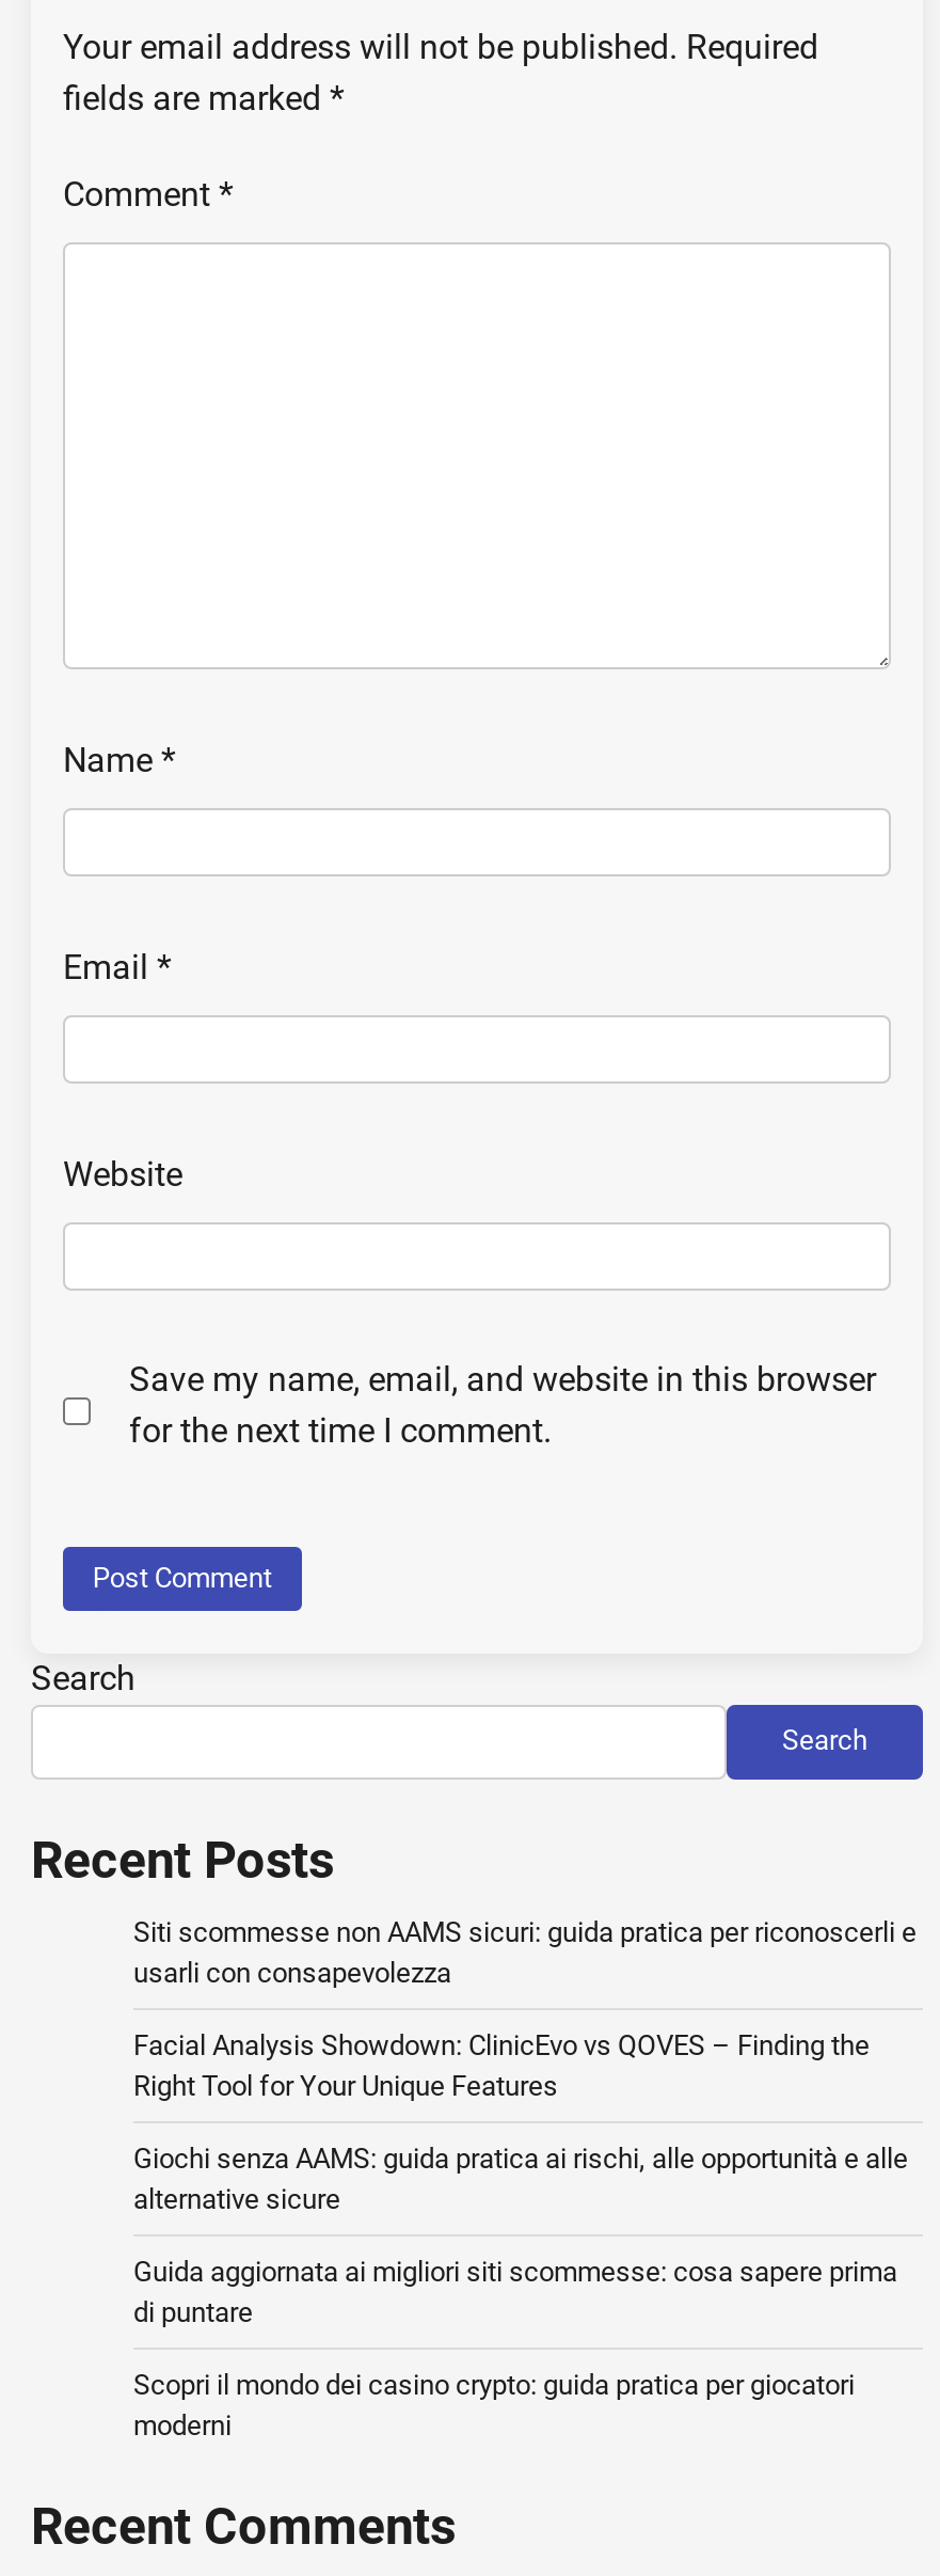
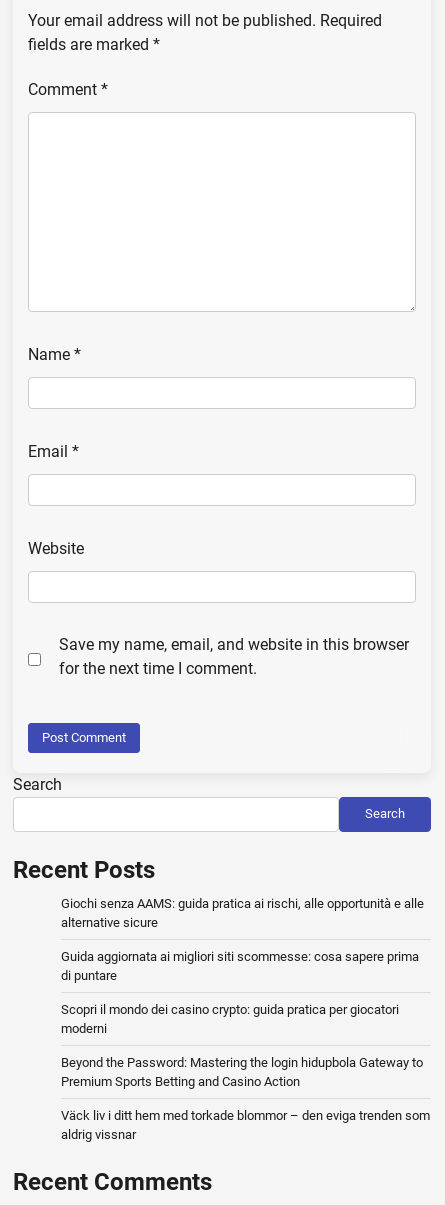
- Siti scommesse non AAMS sicuri: guida pratica per riconoscerli e
- usarli con consapevolezza
- Facial Analysis Showdown: ClinicEvo vs QOVES – Finding the
- Right Tool for Your Unique Features

moved up: Giochi senza AAMS: guida pratica ai rischi, alle opportunità e alle | alternative sicure | Guida aggiornata ai migliori siti scommesse: cosa sapere prima | di puntare | Scopri il mondo dei casino crypto: guida pratica per giocatori | moderni

+ Beyond the Password: Mastering the login hidupbola Gateway to
+ Premium Sports Betting and Casino Action
+ Väck liv i ditt hem med torkade blommor – den eviga trenden som
+ aldrig vissnar
